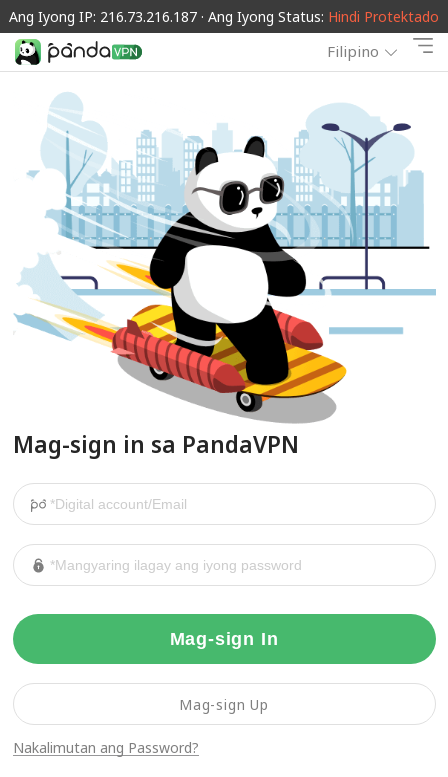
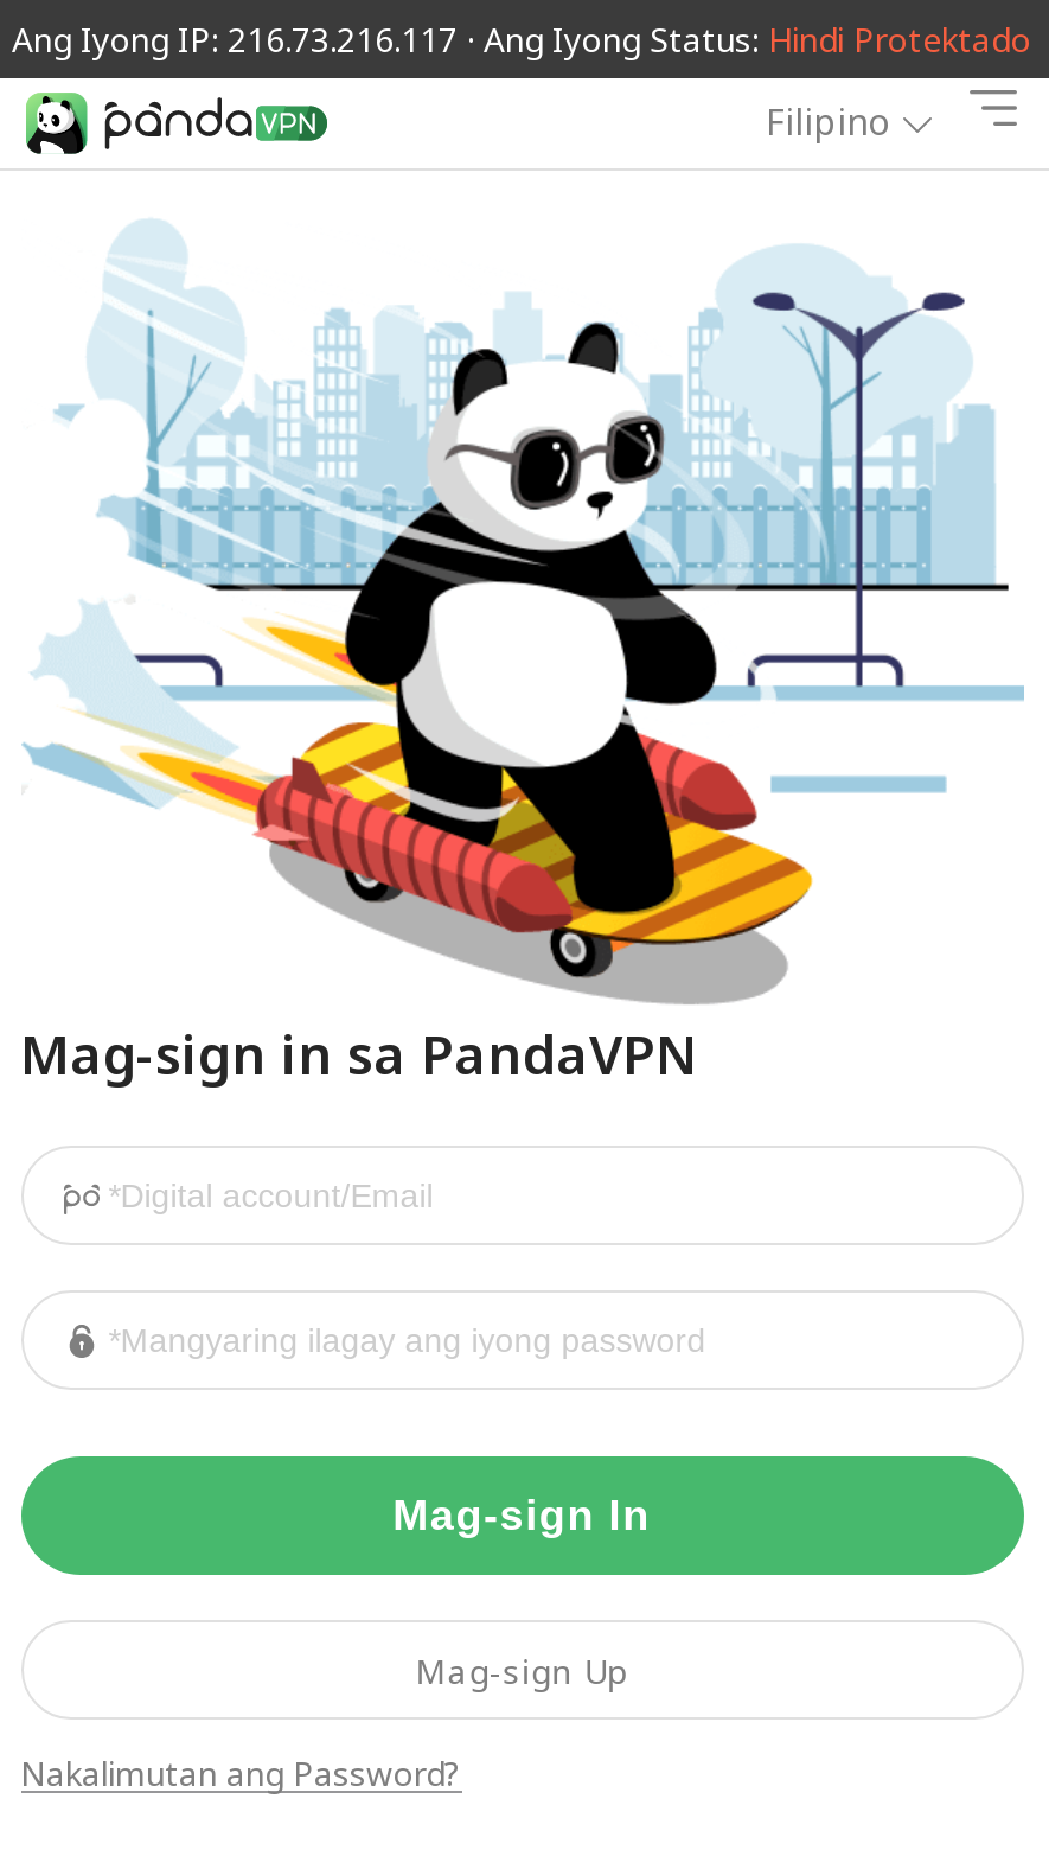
- Ang Iyong IP: 216.73.216.187 · Ang Iyong Status: Hindi Protektado
+ Ang Iyong IP: 216.73.216.117 · Ang Iyong Status: Hindi Protektado
